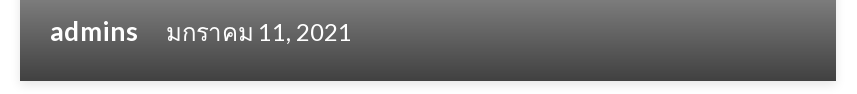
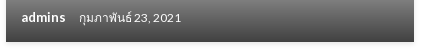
- มกราคม 11, 2021
+ กุมภาพันธ์ 23, 2021
